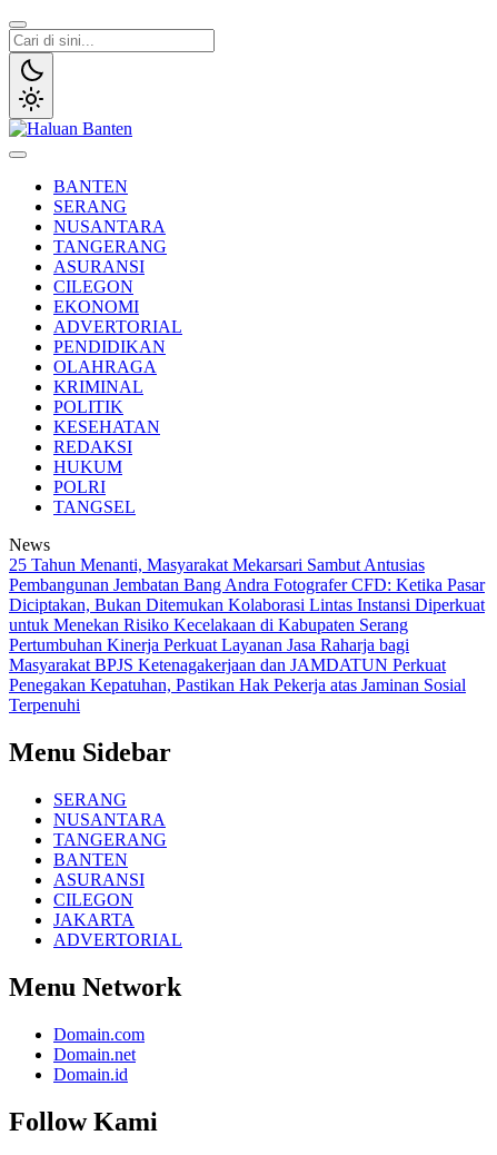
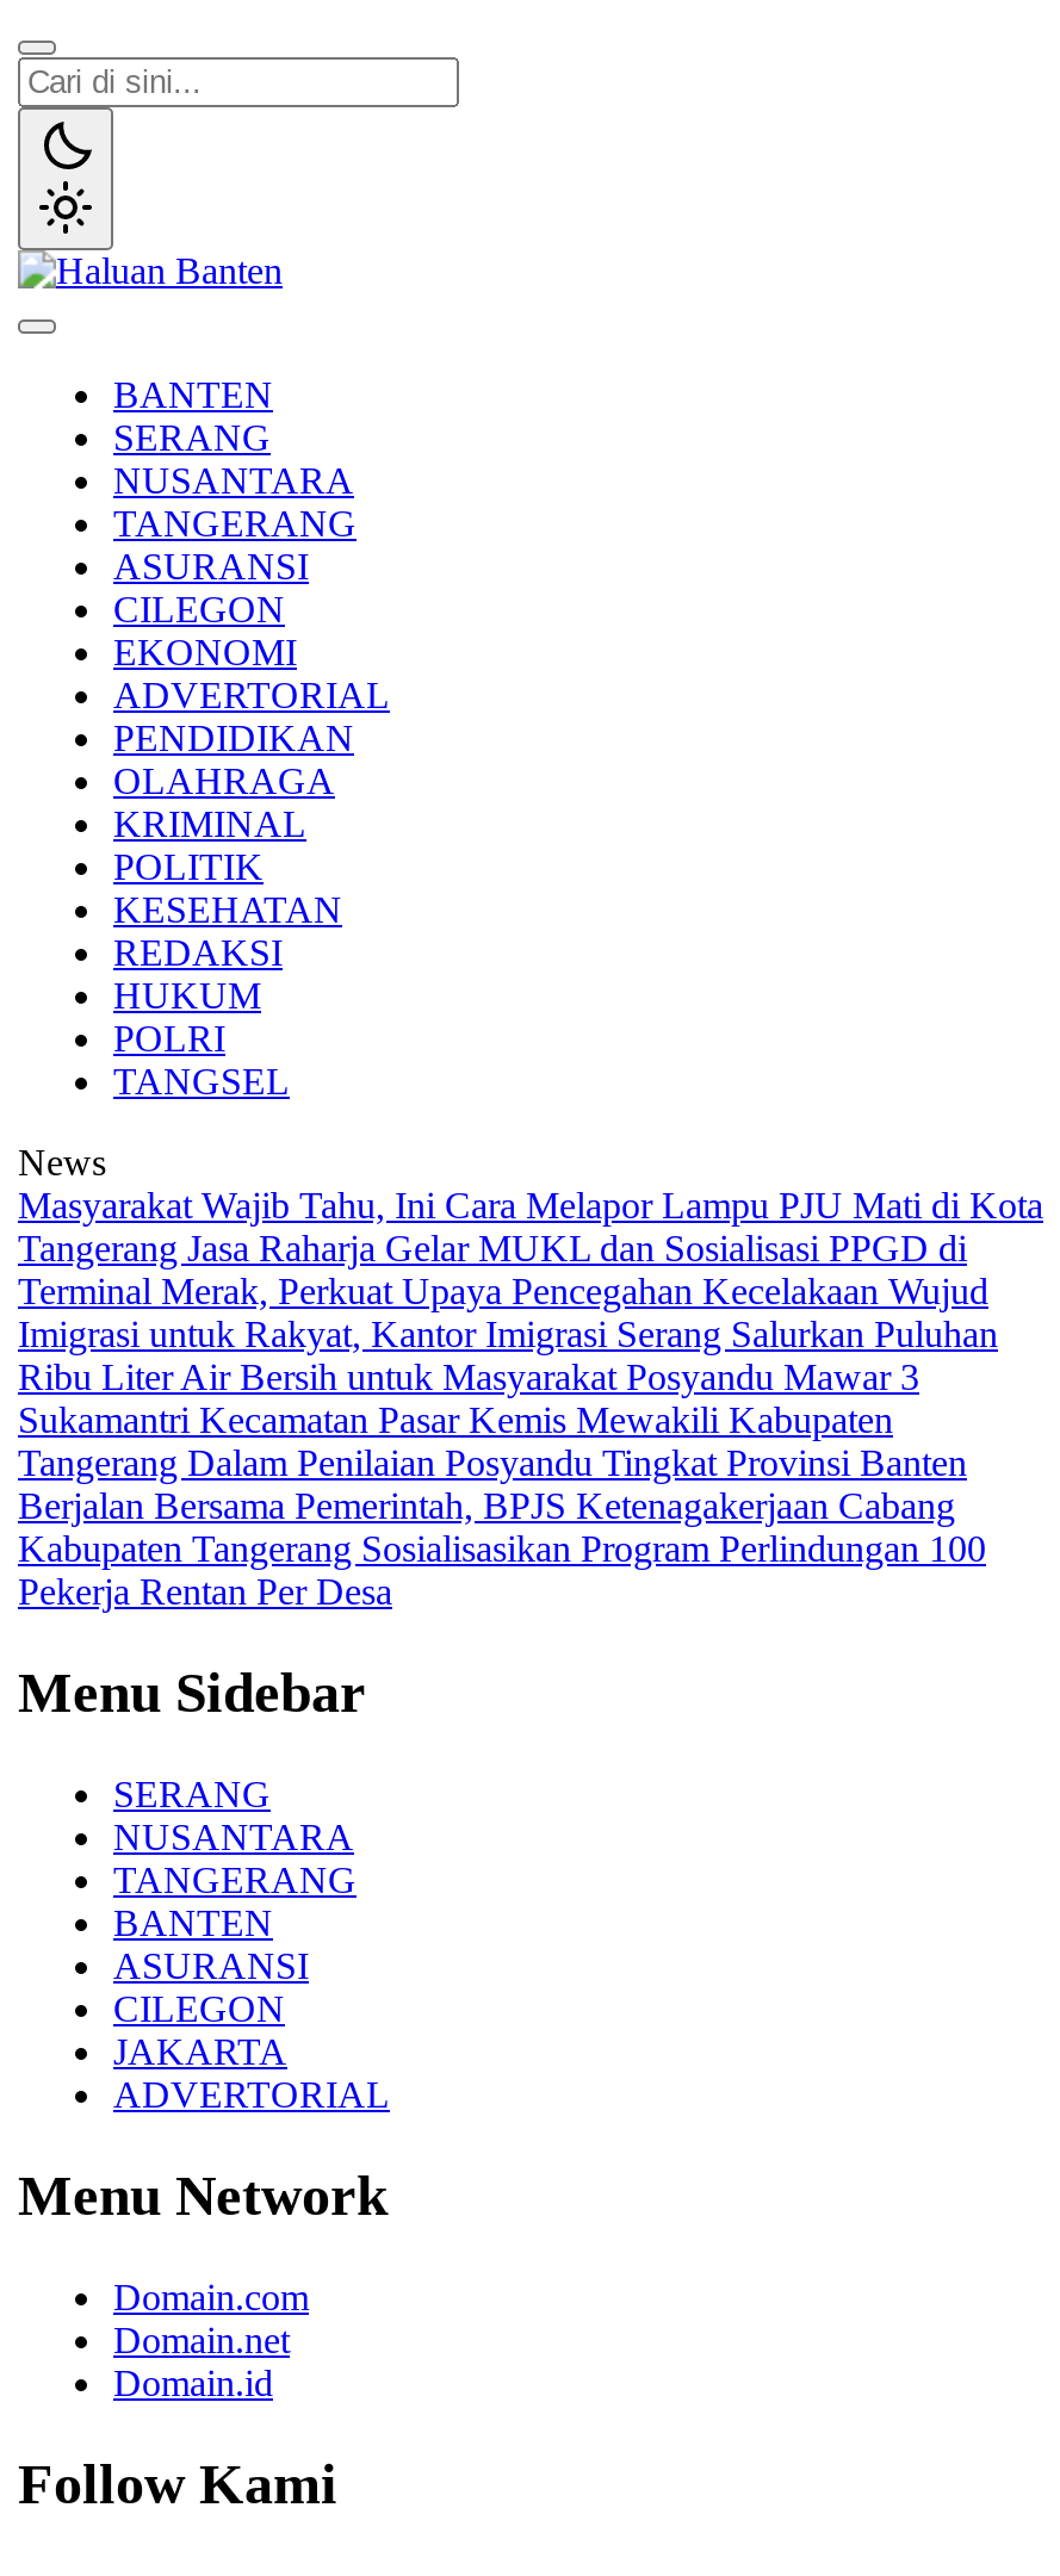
- 25 Tahun Menanti, Masyarakat Mekarsari Sambut Antusias
- Pembangunan Jembatan Bang Andra Fotografer CFD: Ketika Pasar
- Diciptakan, Bukan Ditemukan Kolaborasi Lintas Instansi Diperkuat
- untuk Menekan Risiko Kecelakaan di Kabupaten Serang
- Pertumbuhan Kinerja Perkuat Layanan Jasa Raharja bagi
- Masyarakat BPJS Ketenagakerjaan dan JAMDATUN Perkuat
- Penegakan Kepatuhan, Pastikan Hak Pekerja atas Jaminan Sosial
- Terpenuhi
+ Masyarakat Wajib Tahu, Ini Cara Melapor Lampu PJU Mati di Kota
+ Tangerang Jasa Raharja Gelar MUKL dan Sosialisasi PPGD di
+ Terminal Merak, Perkuat Upaya Pencegahan Kecelakaan Wujud
+ Imigrasi untuk Rakyat, Kantor Imigrasi Serang Salurkan Puluhan
+ Ribu Liter Air Bersih untuk Masyarakat Posyandu Mawar 3
+ Sukamantri Kecamatan Pasar Kemis Mewakili Kabupaten
+ Tangerang Dalam Penilaian Posyandu Tingkat Provinsi Banten
+ Berjalan Bersama Pemerintah, BPJS Ketenagakerjaan Cabang
+ Kabupaten Tangerang Sosialisasikan Program Perlindungan 100
+ Pekerja Rentan Per Desa
